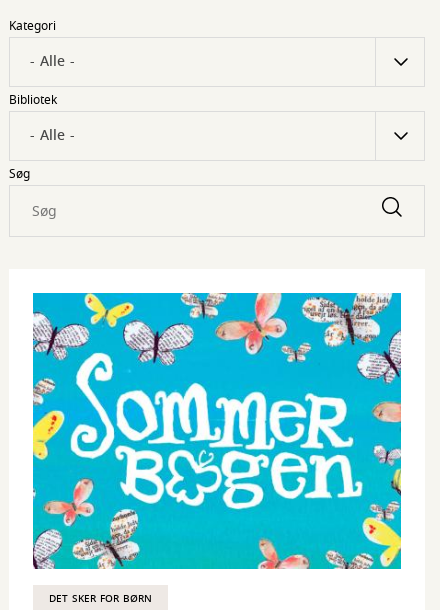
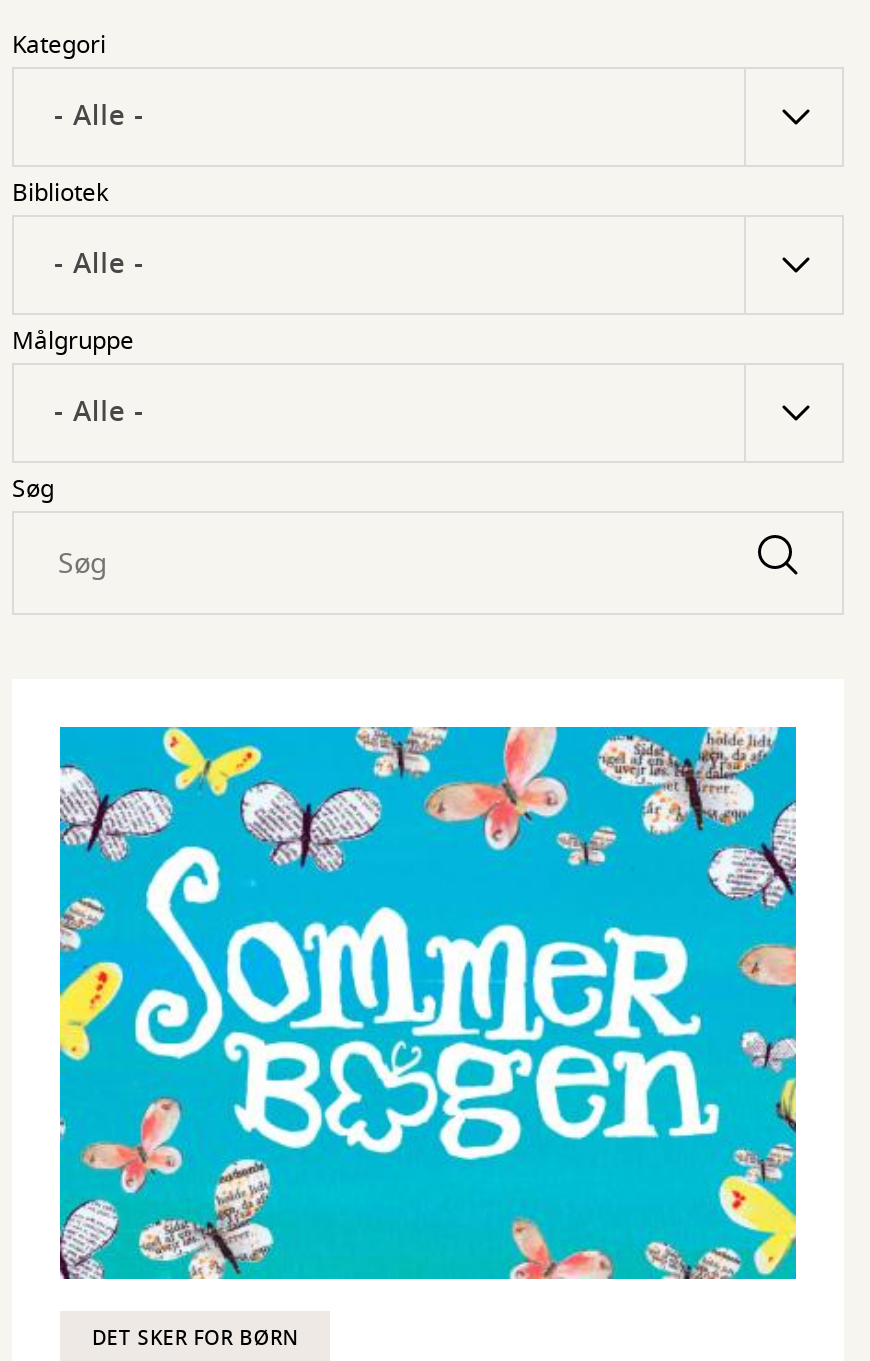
+ Målgruppe
